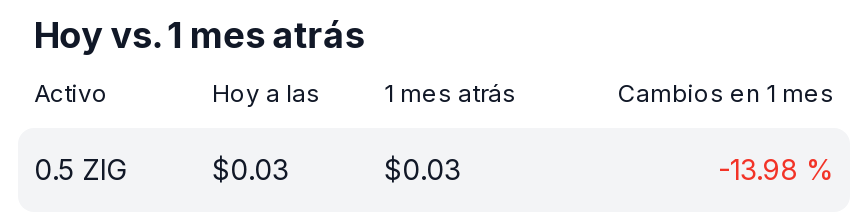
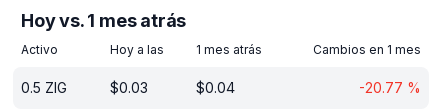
- $0.03
+ $0.04

- -13.98%
+ -20.77%
